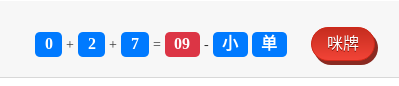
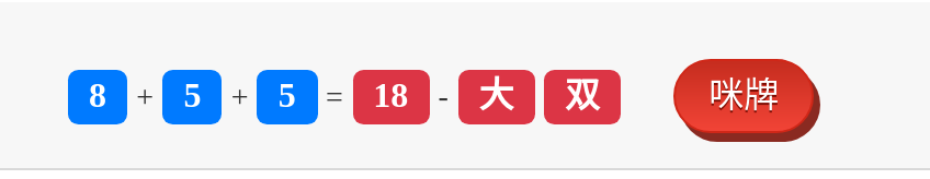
- 0
+ 8

- 2
+ 5

- 7
+ 5

- 09
+ 18

- 小
- 单
+ 大
+ 双
